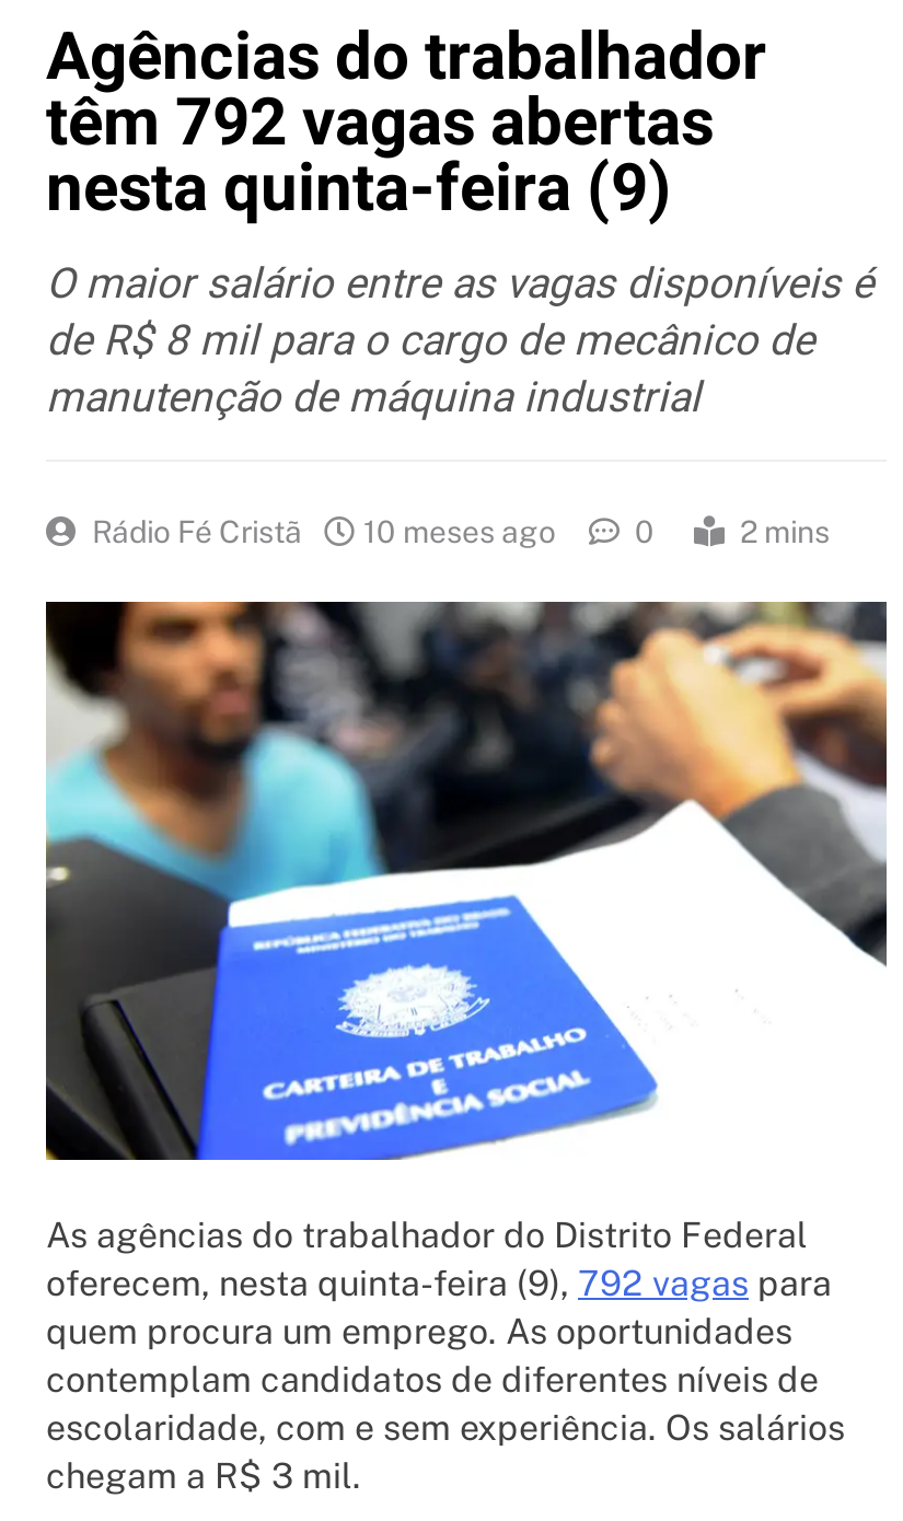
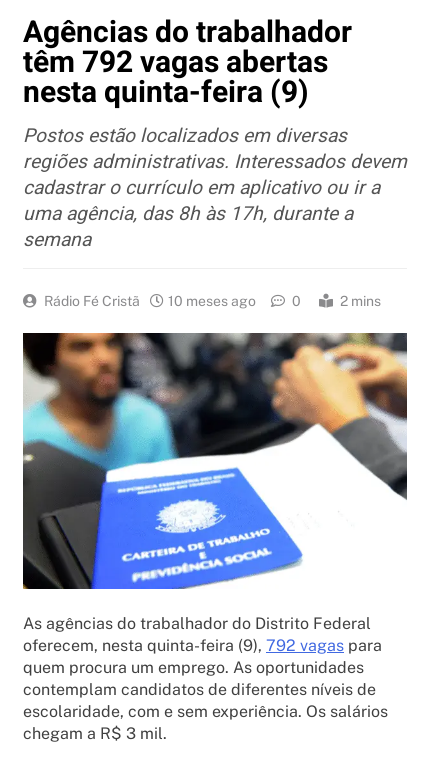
- O maior salário entre as vagas disponíveis é
- de R$ 8 mil para o cargo de mecânico de
- manutenção de máquina industrial
+ Postos estão localizados em diversas
+ regiões administrativas. Interessados devem
+ cadastrar o currículo em aplicativo ou ir a
+ uma agência, das 8h às 17h, durante a
+ semana
